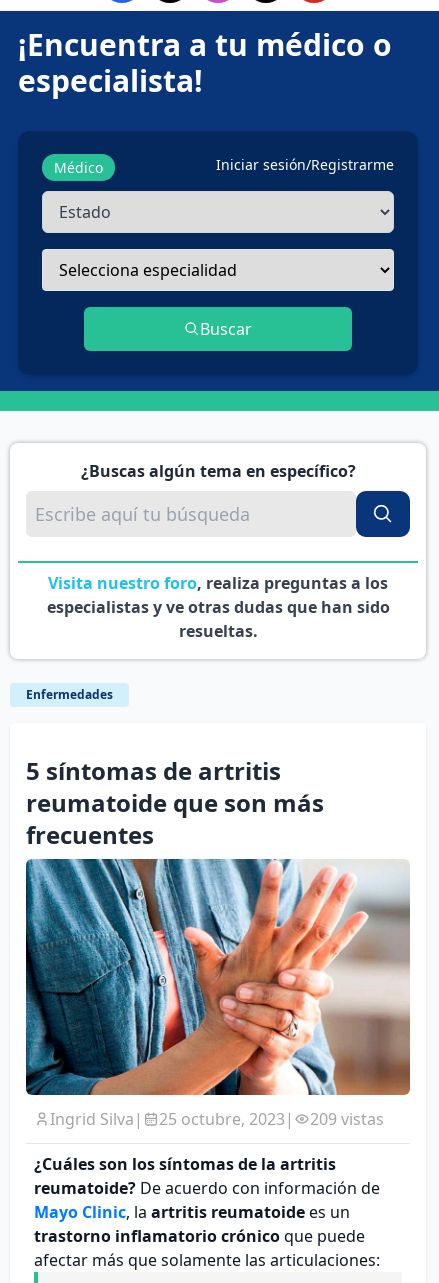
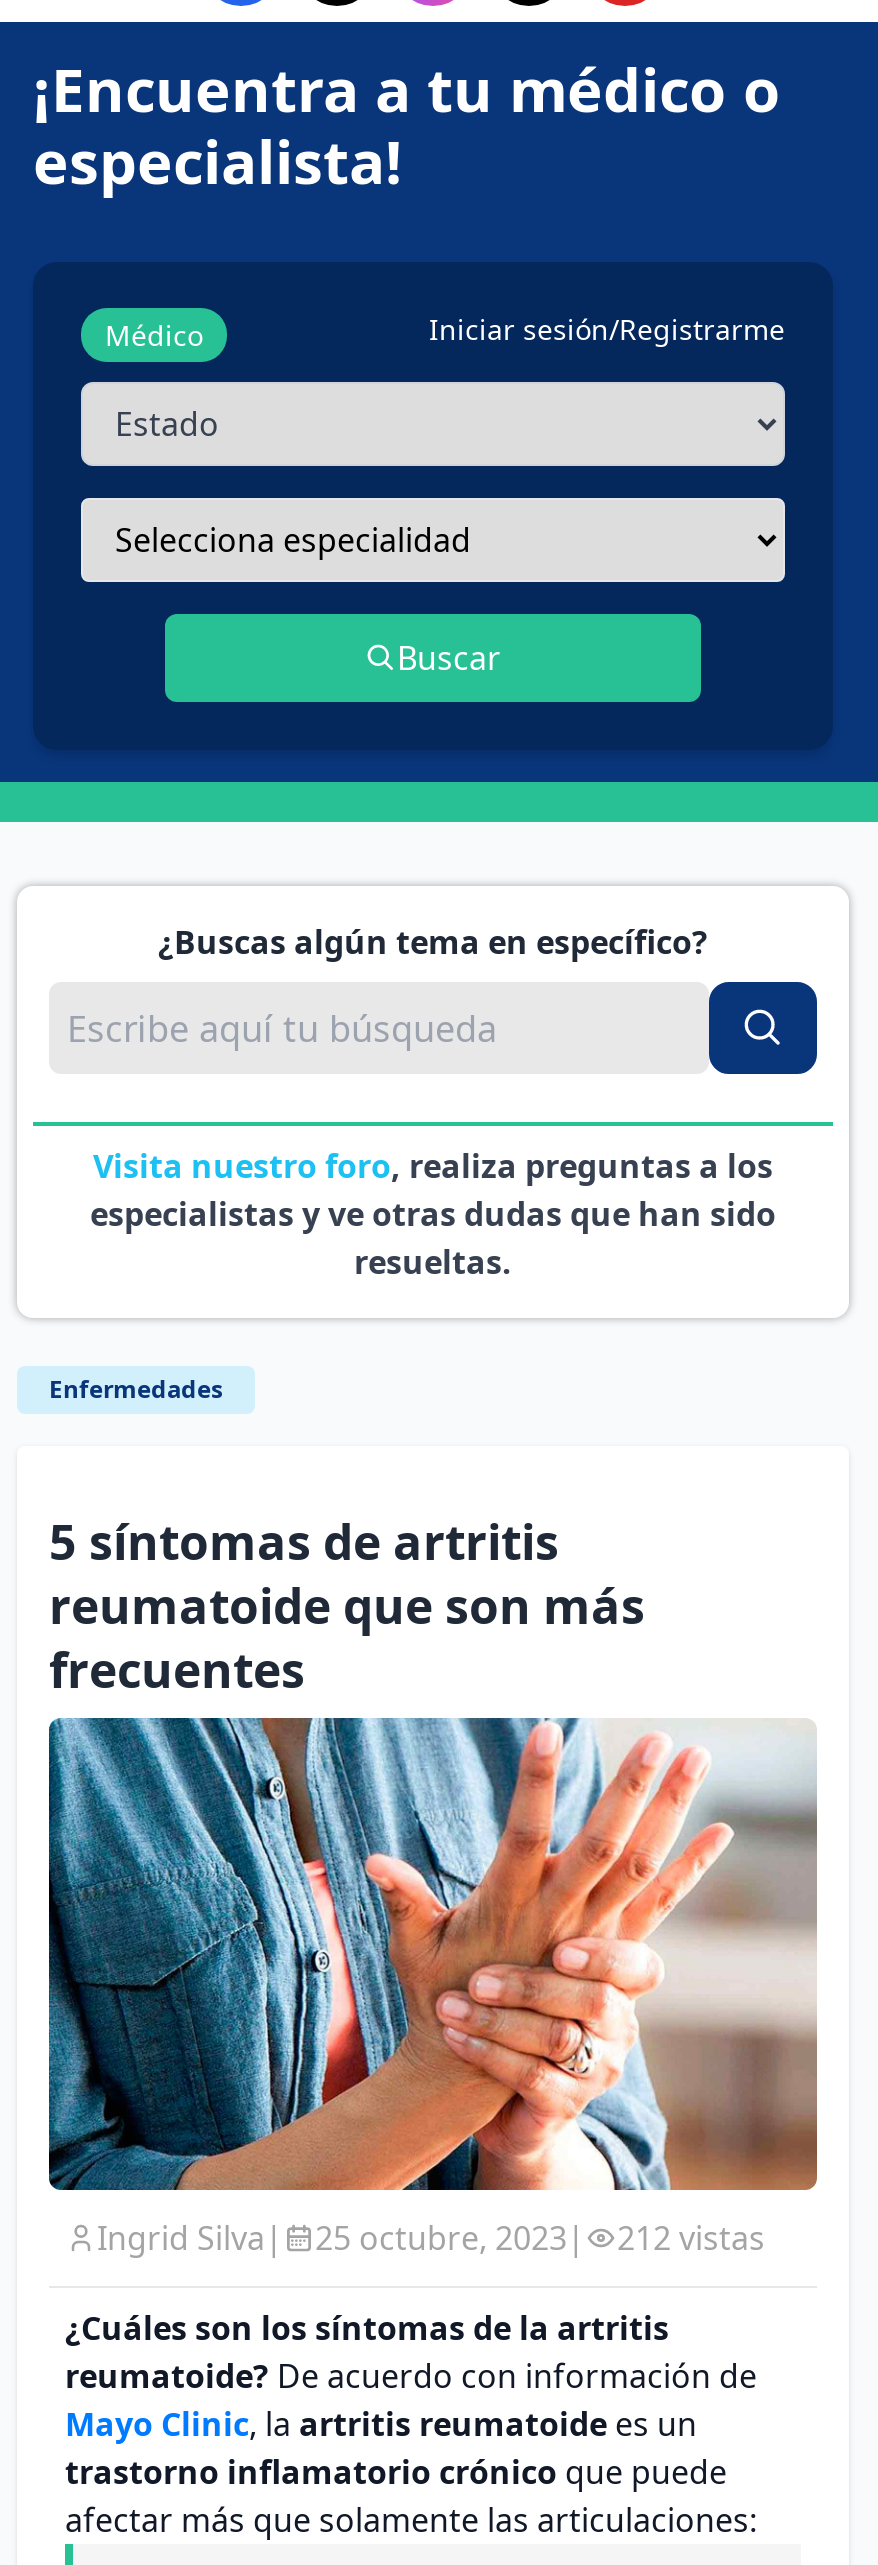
- 209 vistas
+ 212 vistas
